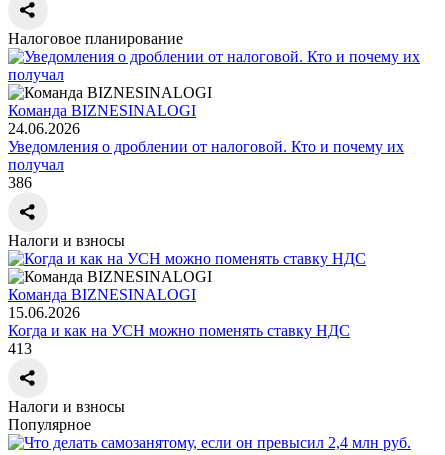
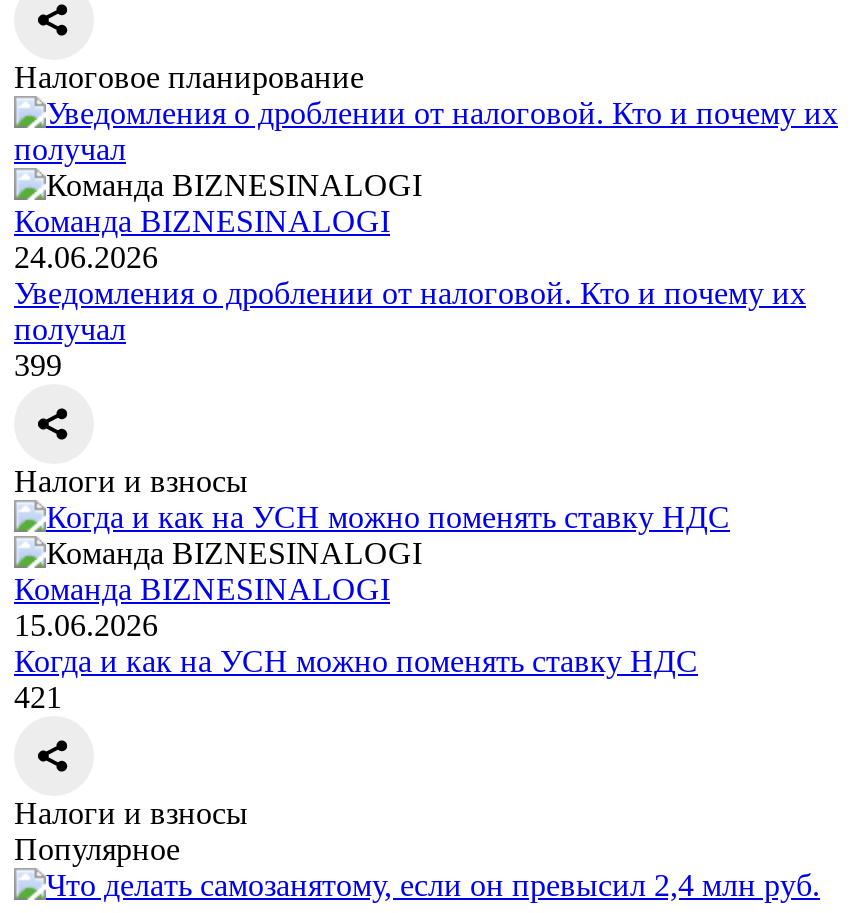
- 386
+ 399

- 413
+ 421
